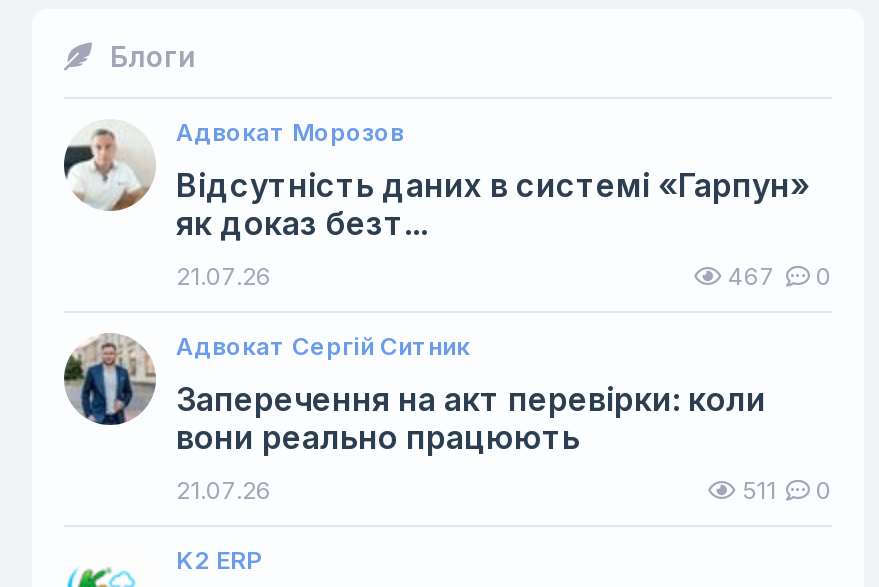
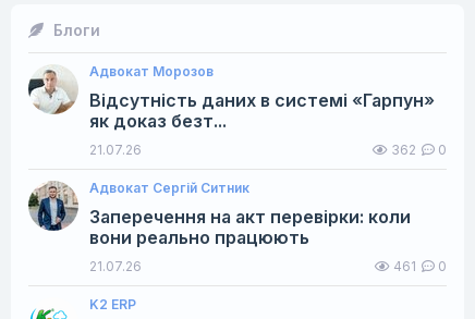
- 467 0
+ 362 0

- 511 0
+ 461 0
